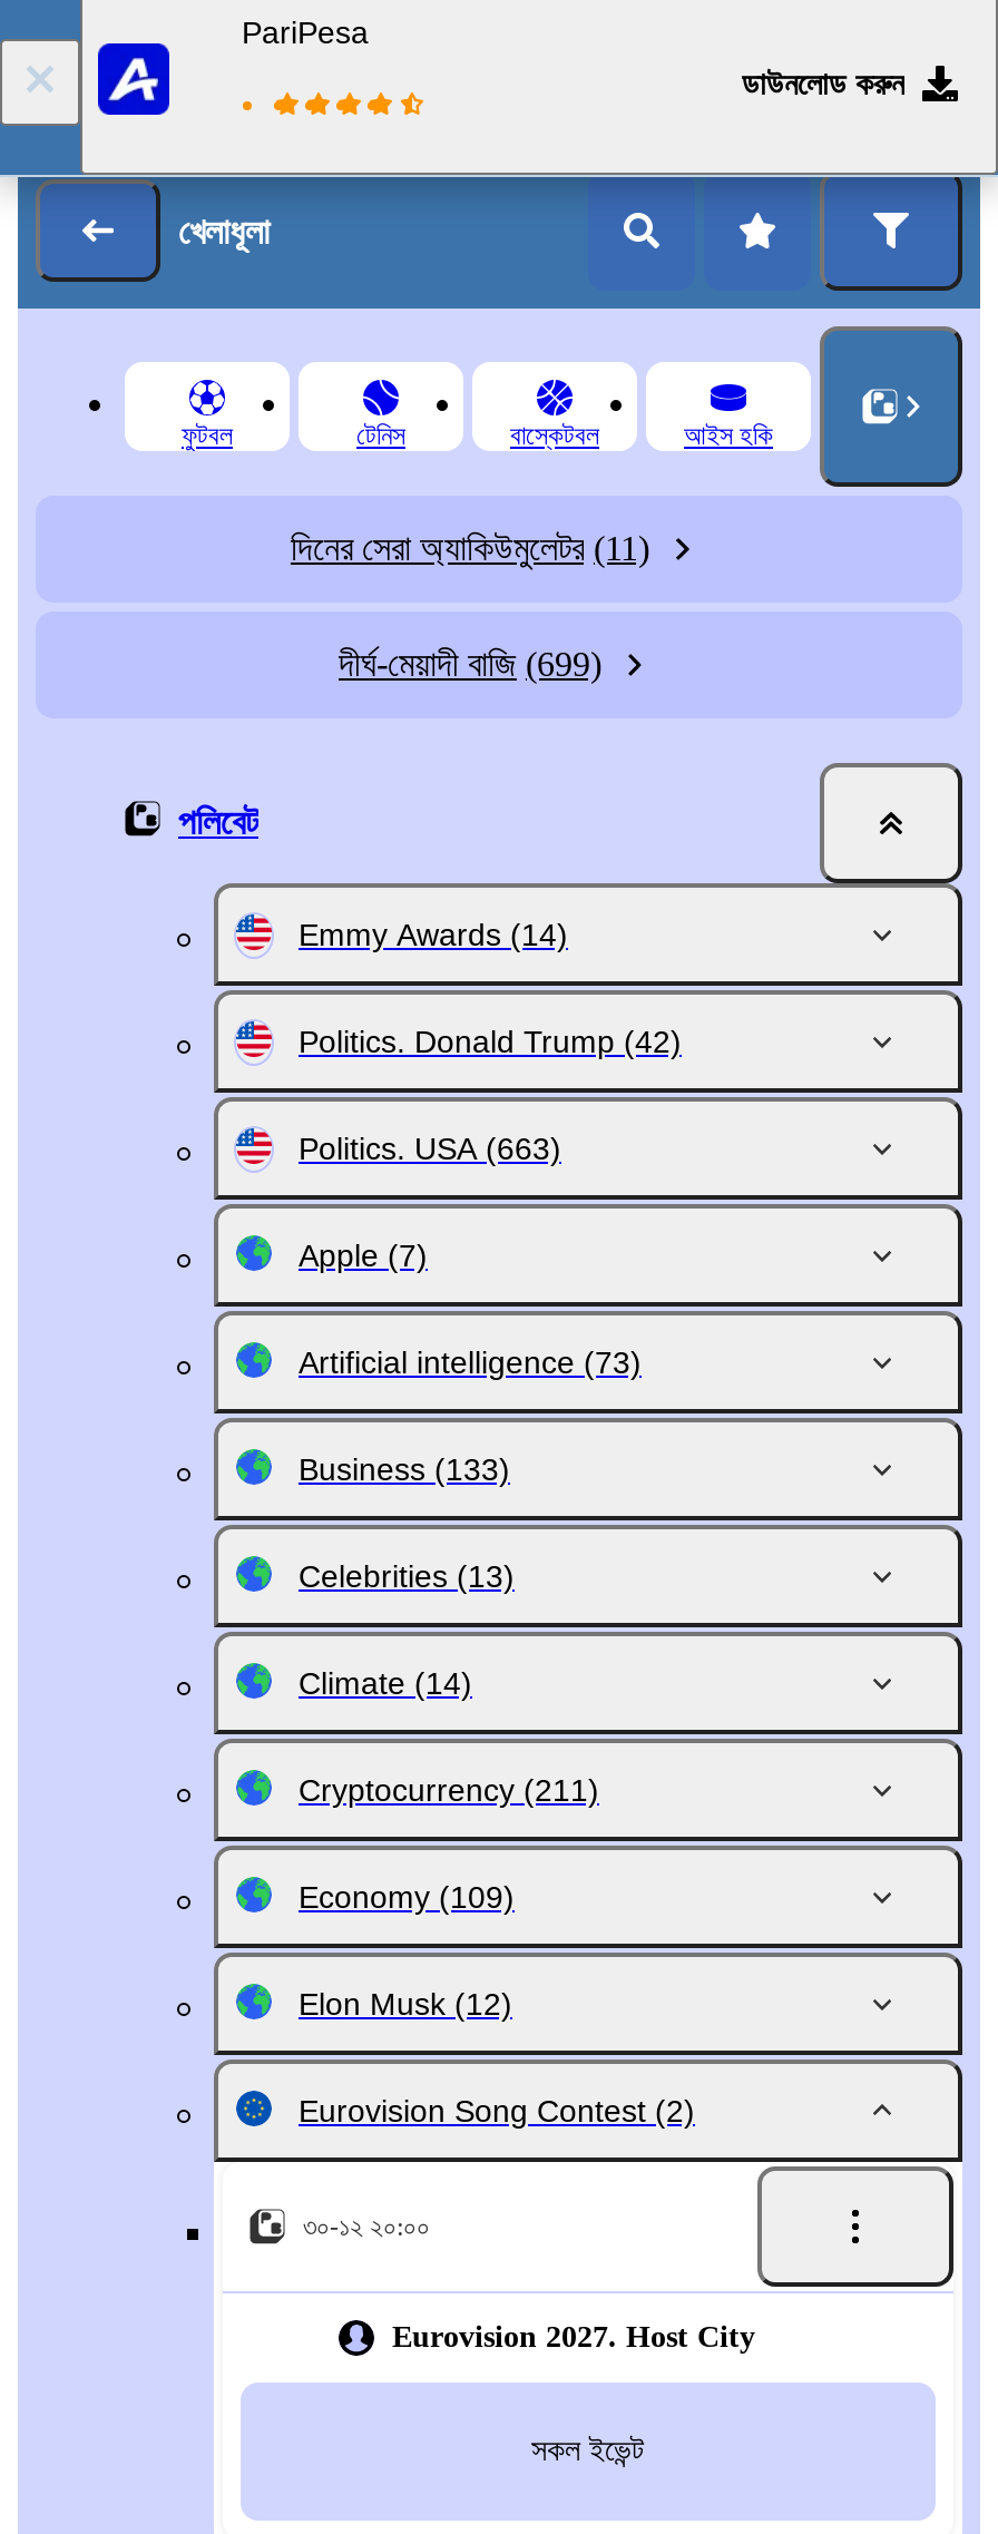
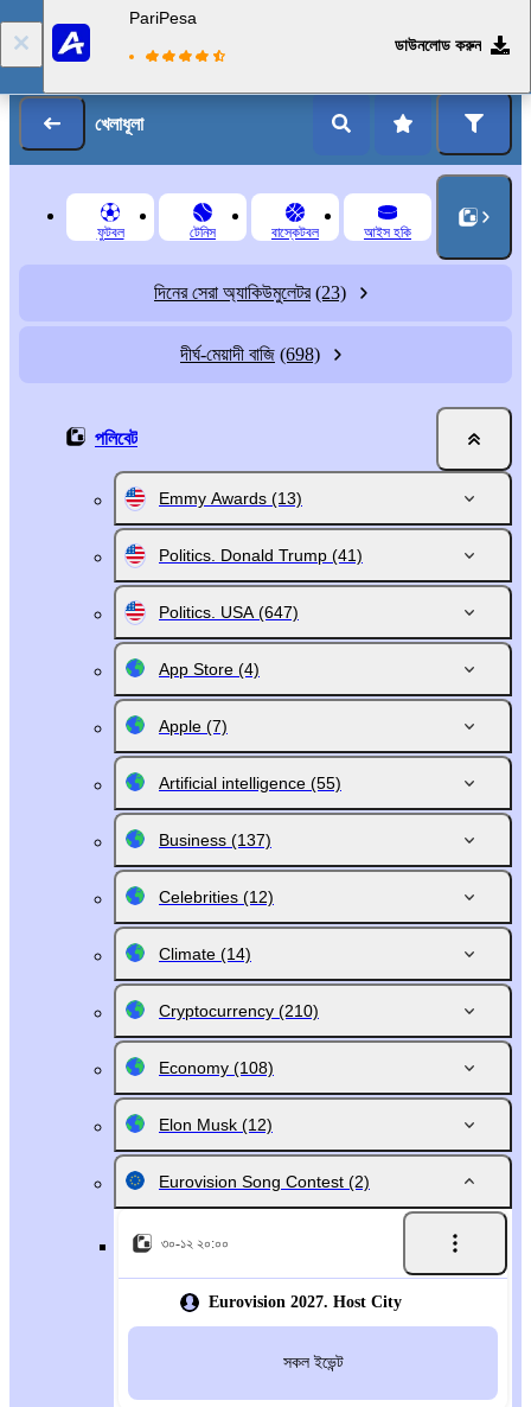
- দিনের সেরা অ্যাকিউমুলেটর (11)
+ দিনের সেরা অ্যাকিউমুলেটর (23)

- দীর্ঘ-মেয়াদী বাজি (699)
+ দীর্ঘ-মেয়াদী বাজি (698)

- Emmy Awards (14)
- Politics. Donald Trump (42)
- Politics. USA (663)
+ Emmy Awards (13)
+ Politics. Donald Trump (41)
+ Politics. USA (647)
+ App Store (4)

- Artificial intelligence (73)
+ Artificial intelligence (55)

- Business (133)
+ Business (137)

- Celebrities (13)
+ Celebrities (12)

- Cryptocurrency (211)
+ Cryptocurrency (210)

- Economy (109)
+ Economy (108)
